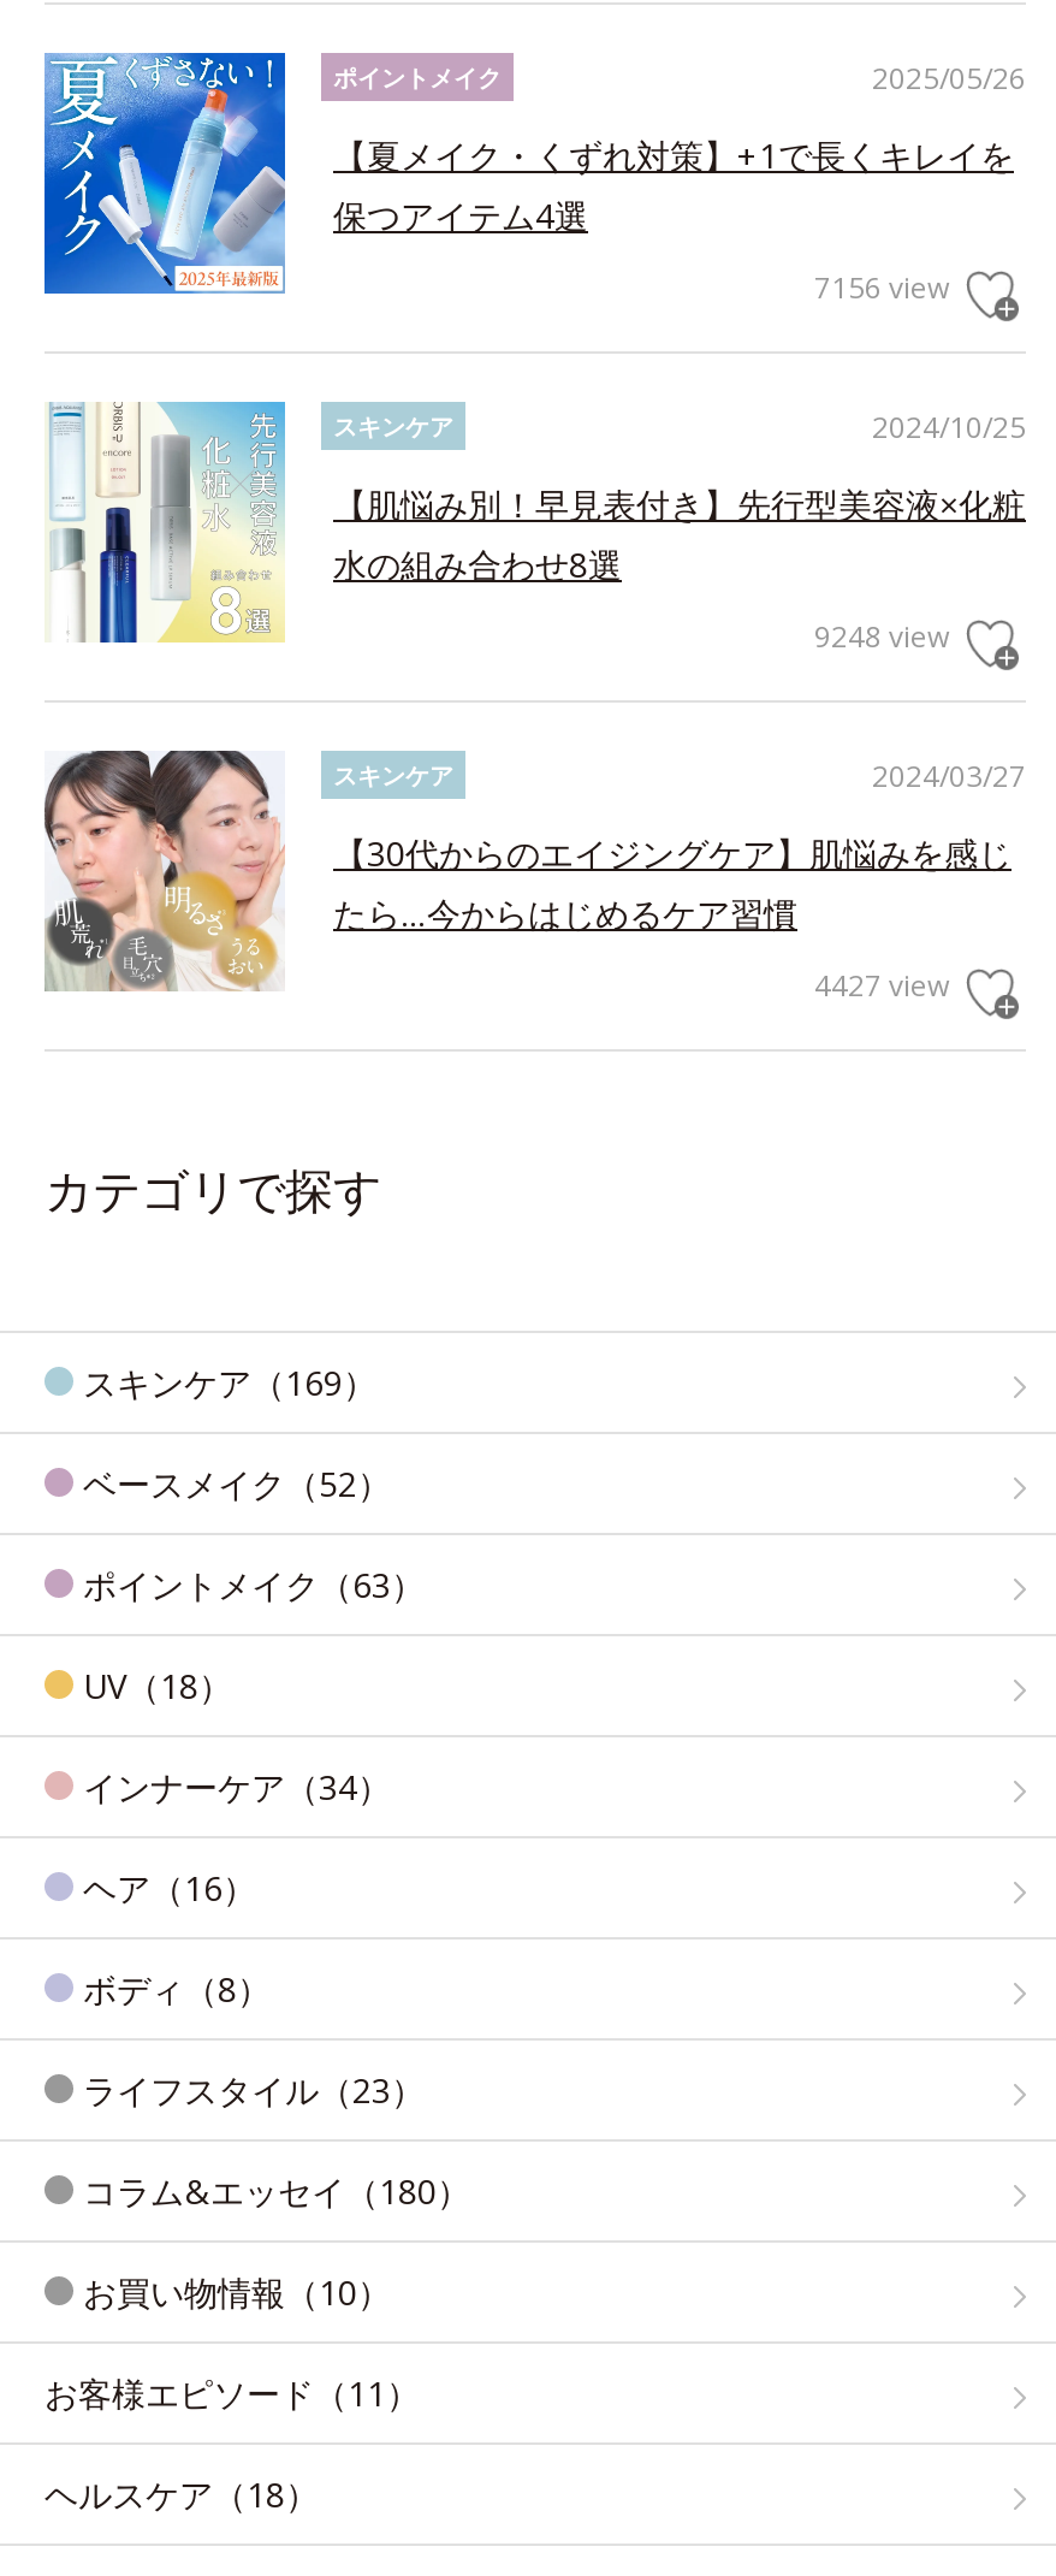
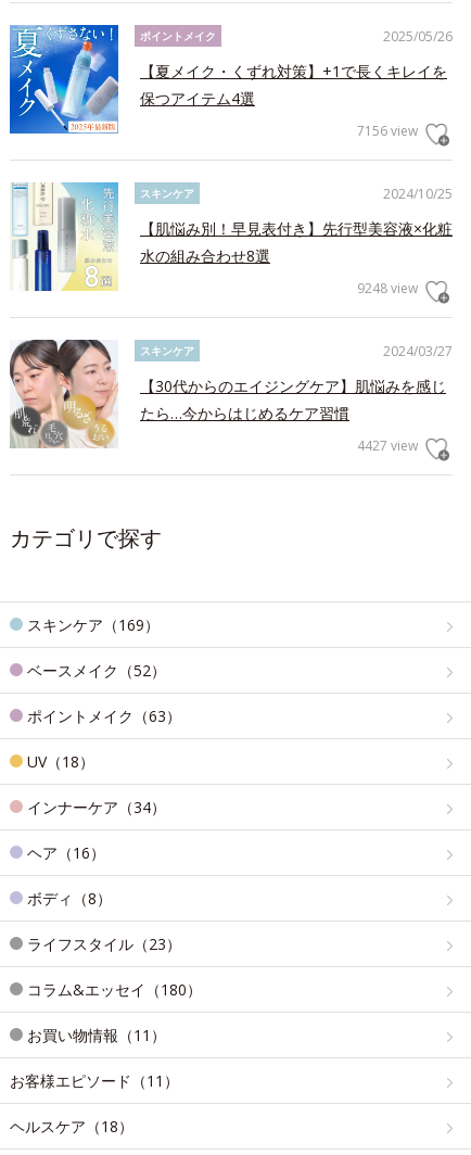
- お買い物情報（10）
+ お買い物情報（11）
